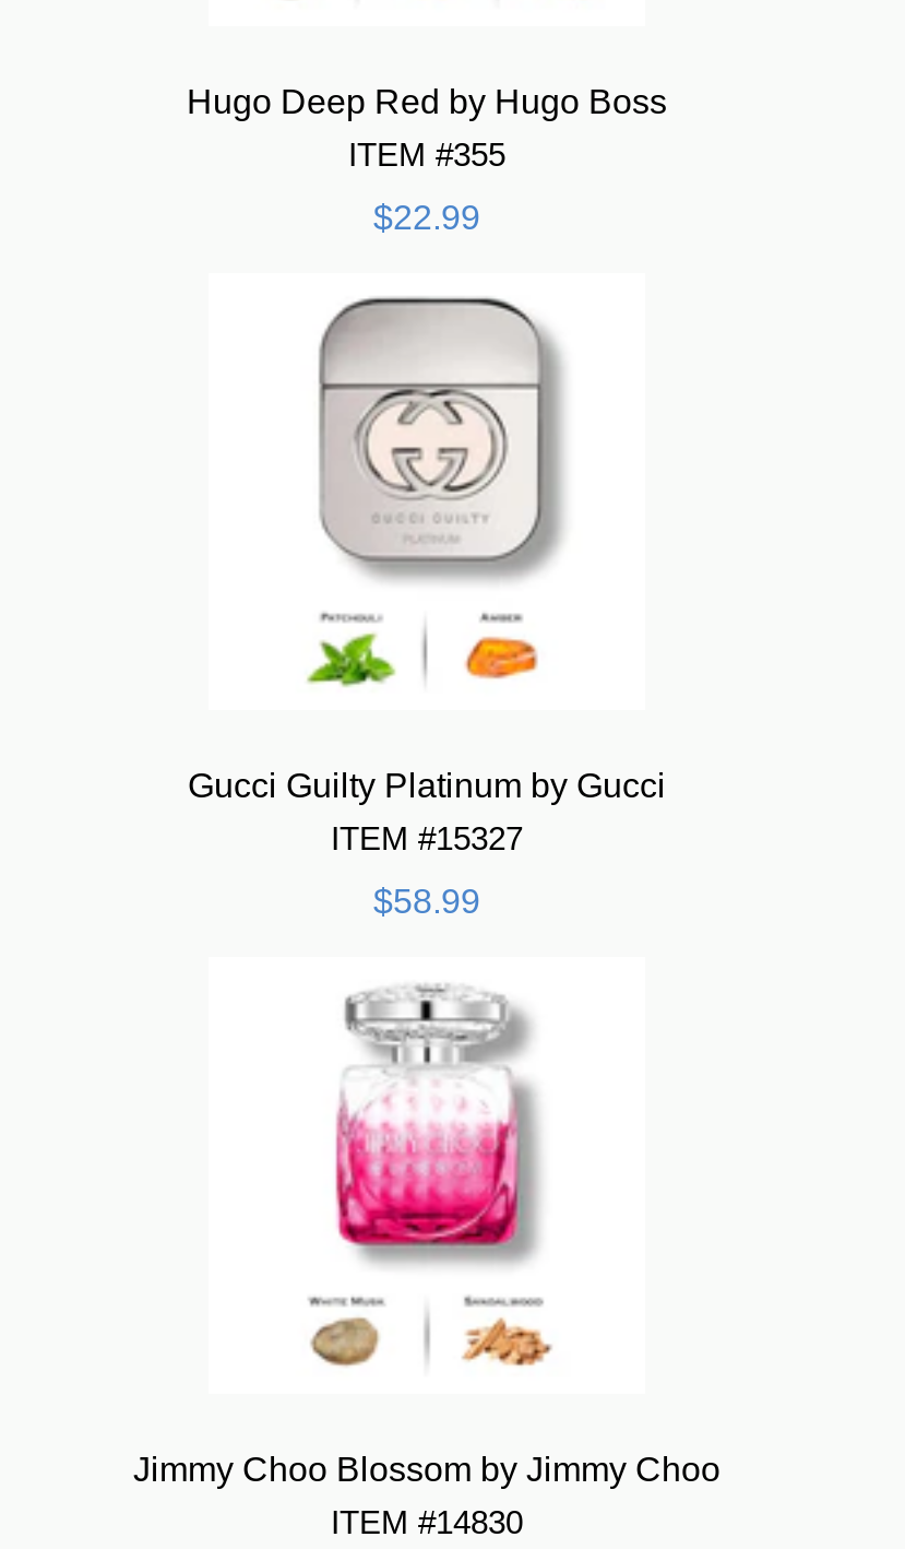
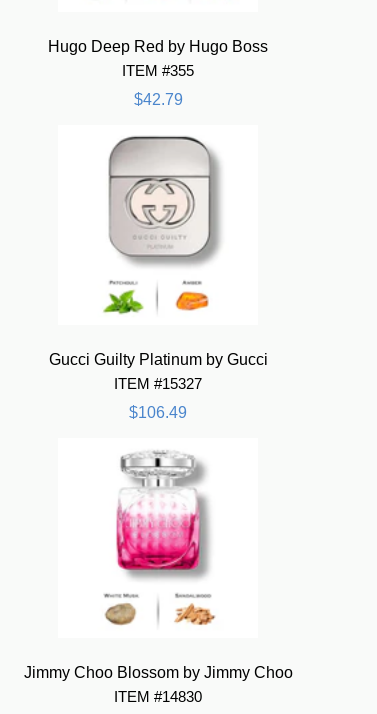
- $22.99
+ $42.79

- $58.99
+ $106.49
